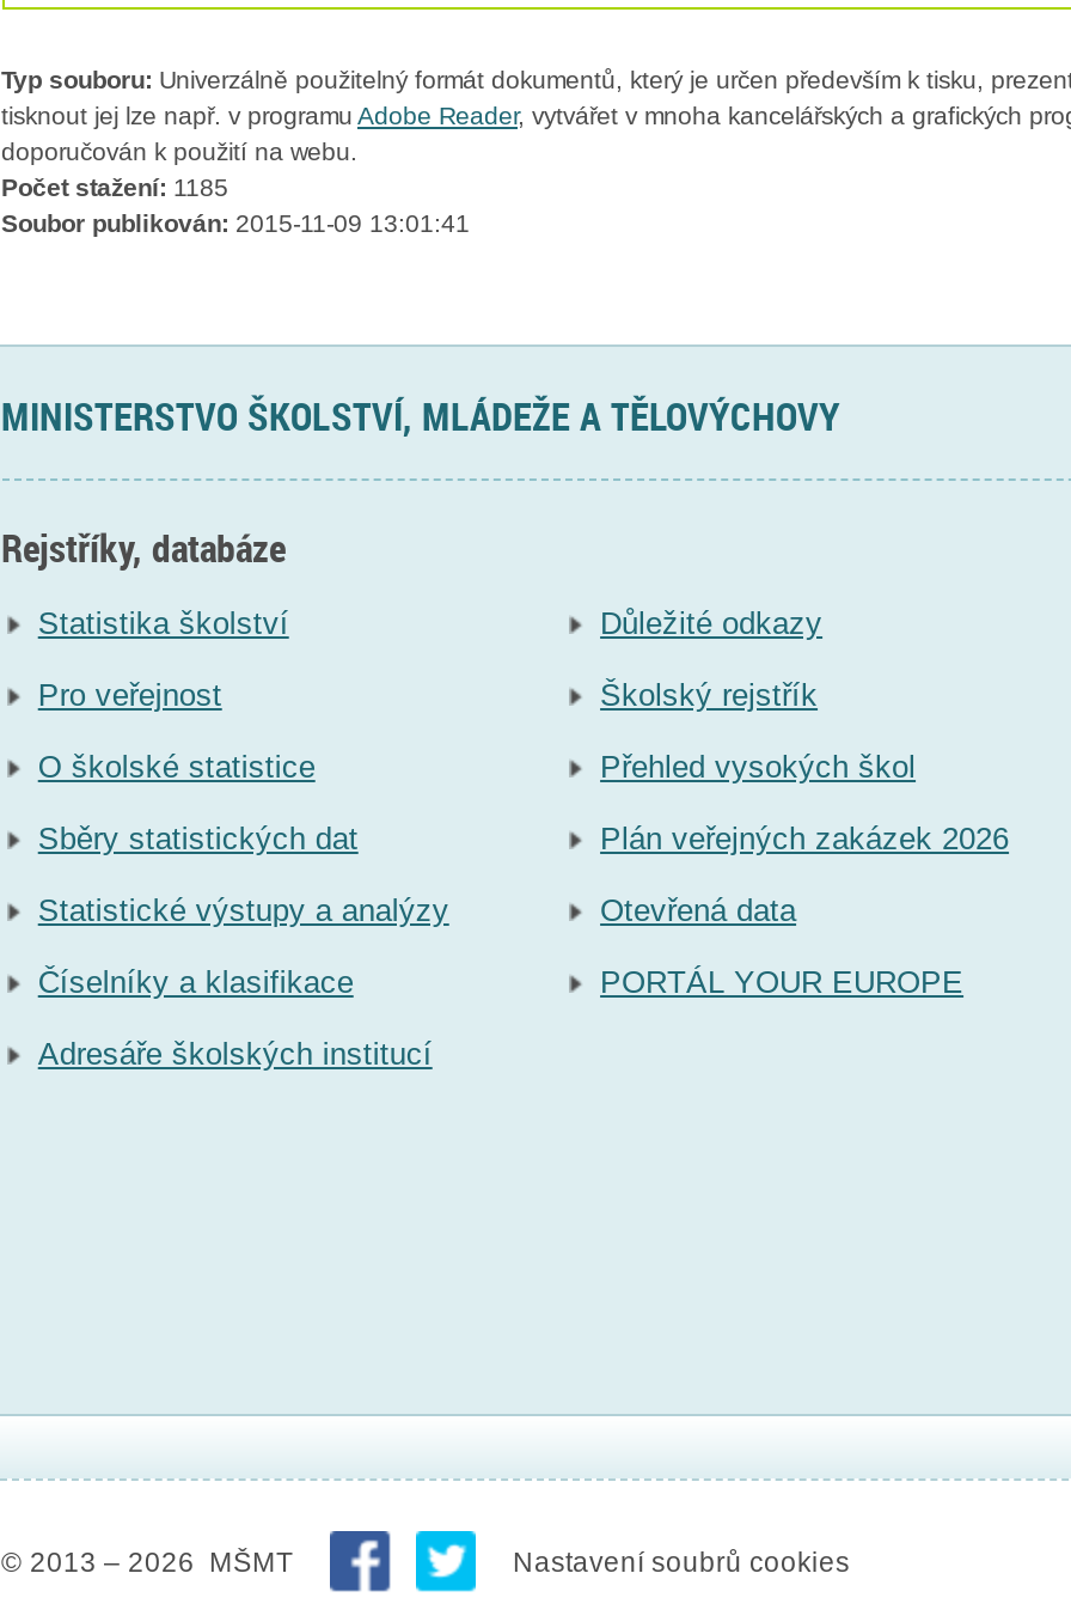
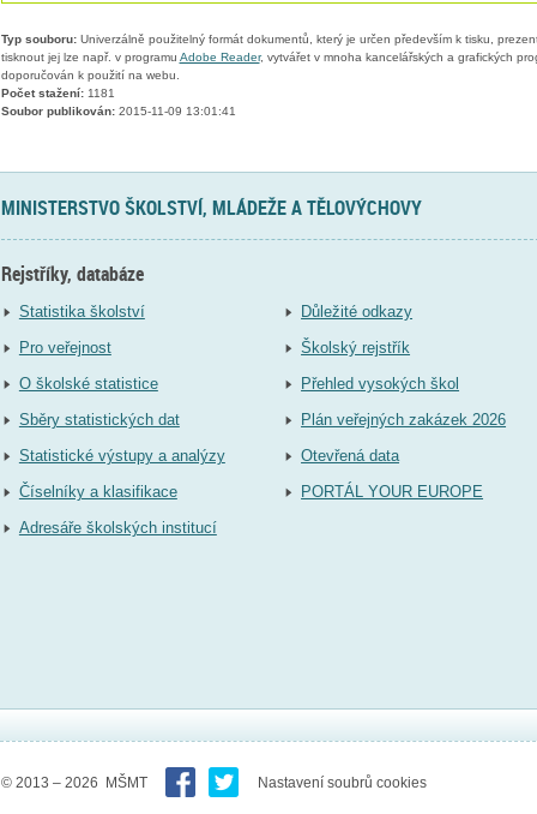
- Počet stažení: 1185
+ Počet stažení: 1181
